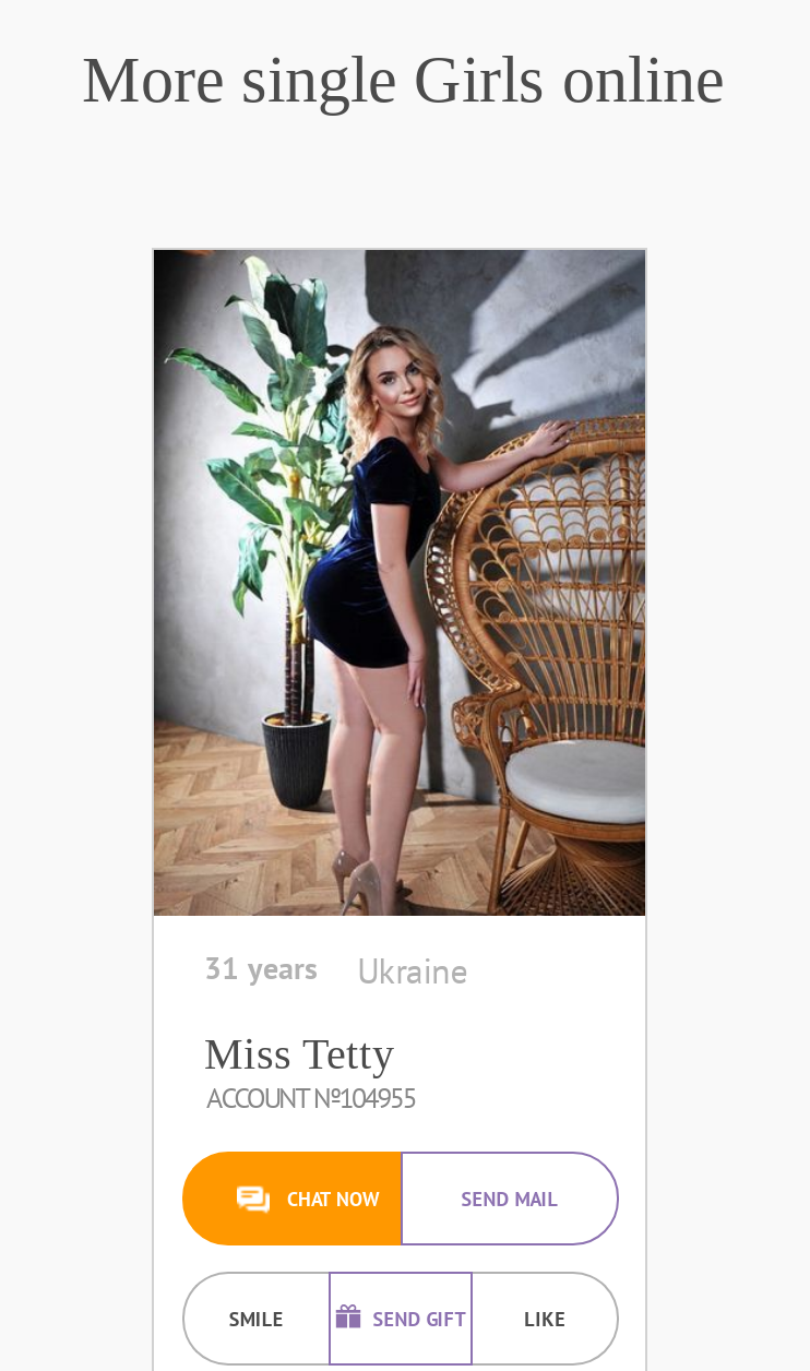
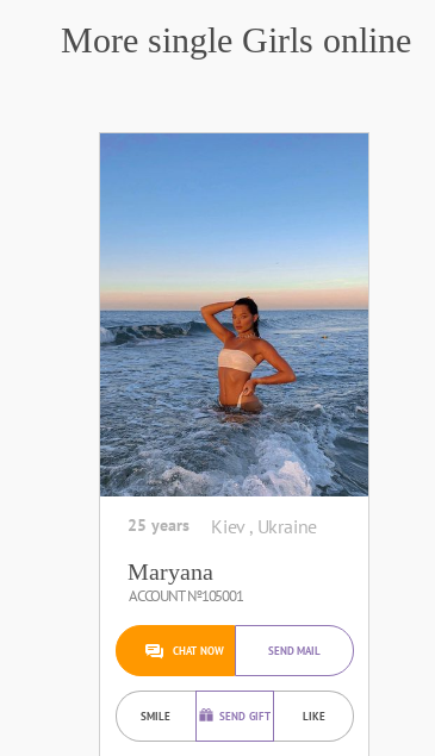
- [image]
- 31 years
- Ukraine
+ [image]
+ 25 years
+ Kiev , Ukraine

- Miss Tetty
- ACCOUNT №104955
+ Maryana
+ ACCOUNT №105001
